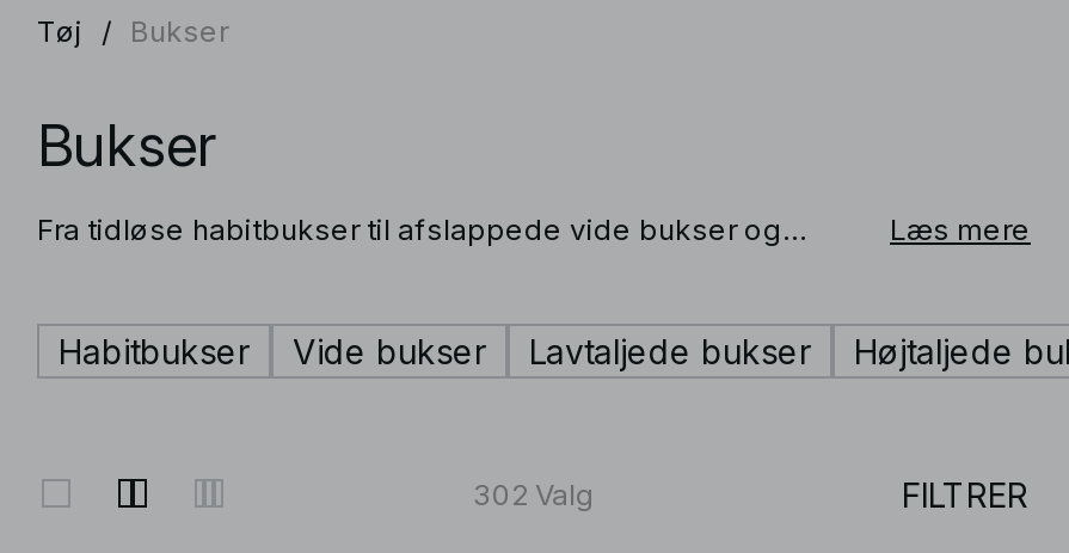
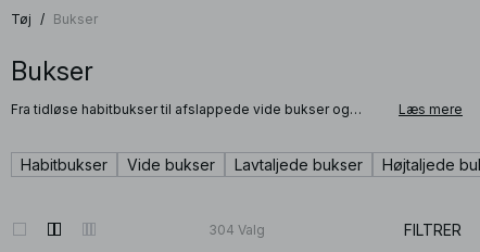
- 302 Valg
+ 304 Valg
